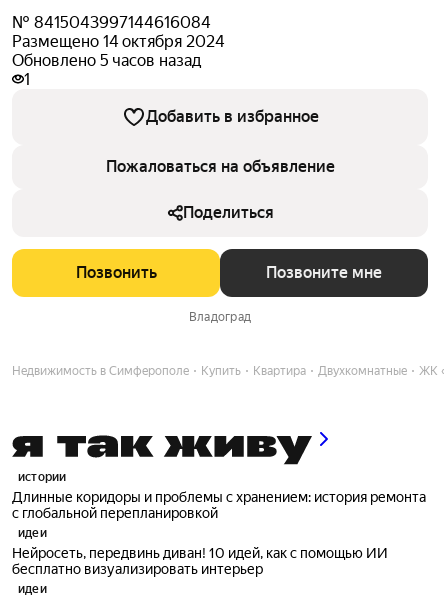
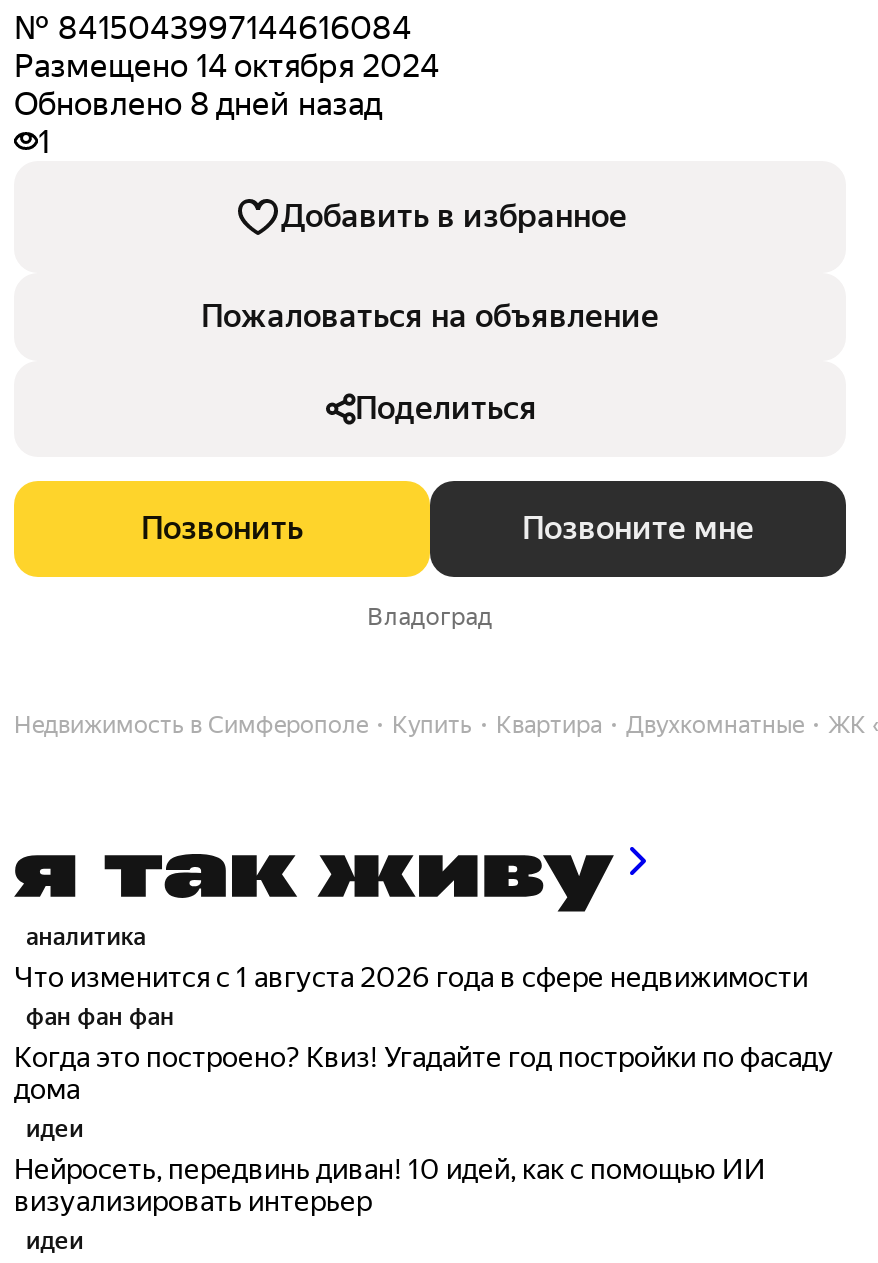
- Обновлено 5 часов назад
+ Обновлено 8 дней назад

- истории
- Длинные коридоры и проблемы с хранением: история ремонта
- с глобальной перепланировкой
+ аналитика
+ Что изменится с 1 августа 2026 года в сфере недвижимости
+ фан фан фан
+ Когда это построено? Квиз! Угадайте год постройки по фасаду
+ дома

- бесплатно визуализировать интерьер
+ визуализировать интерьер
